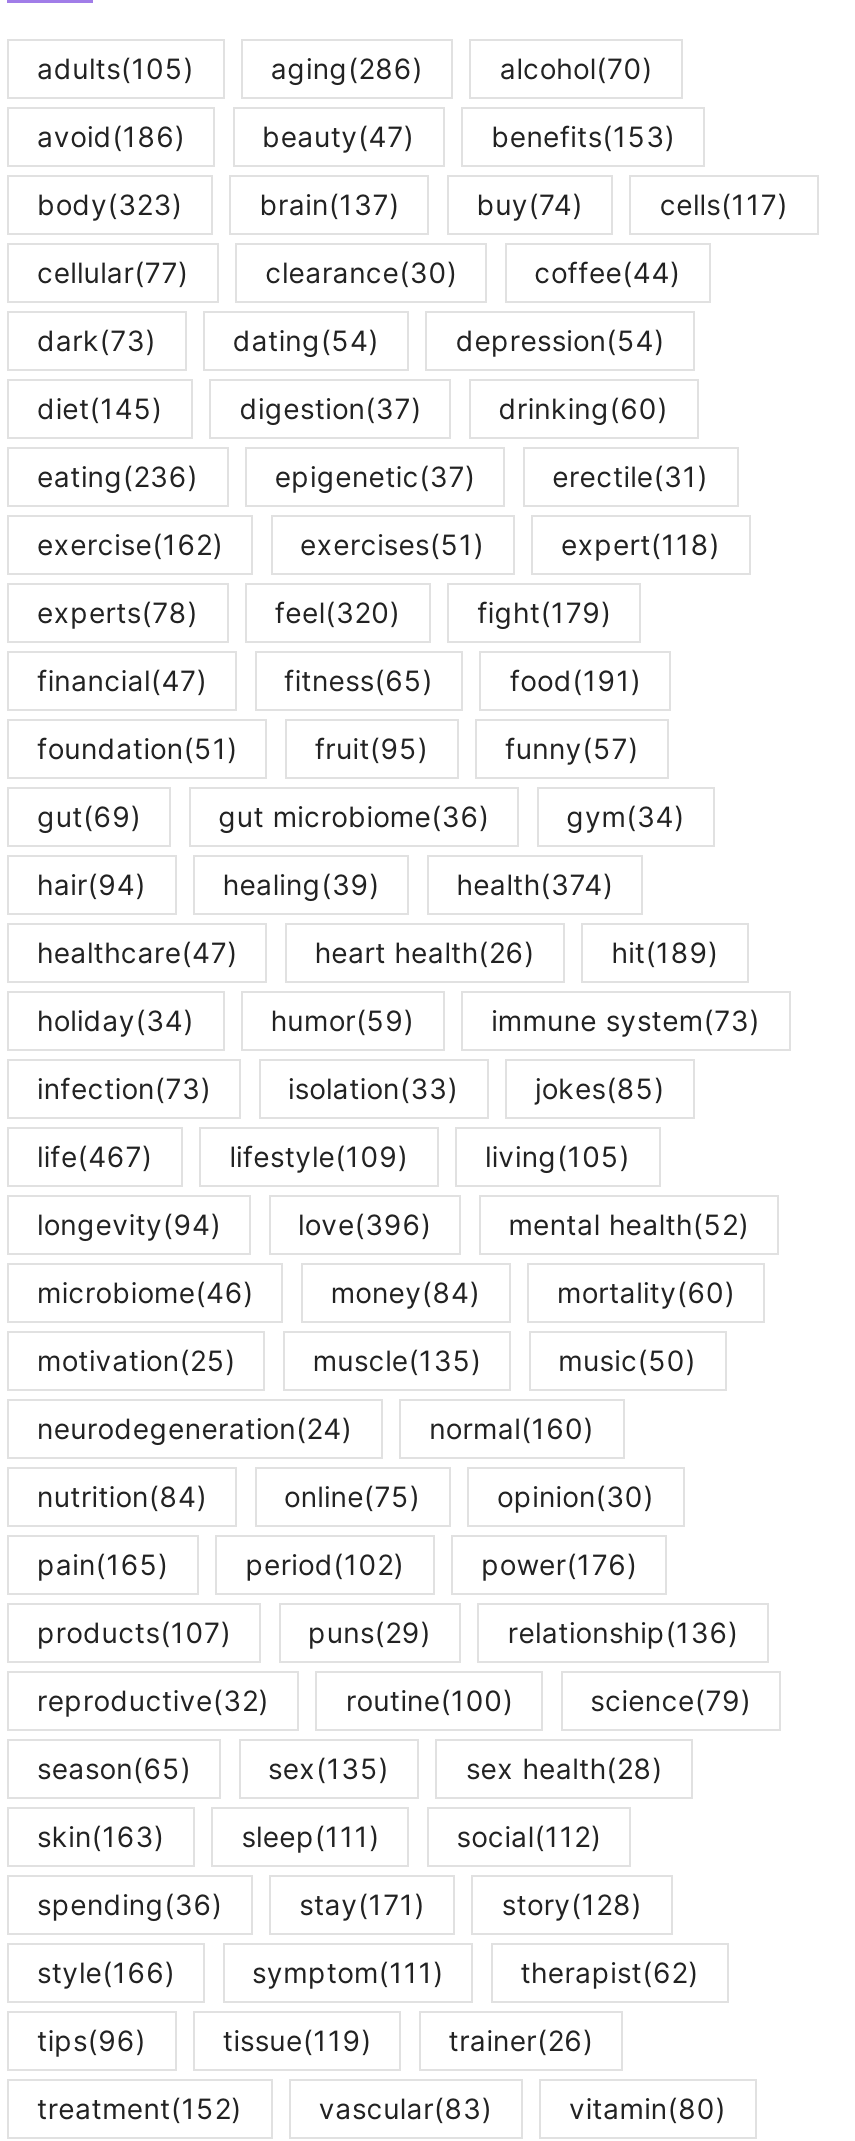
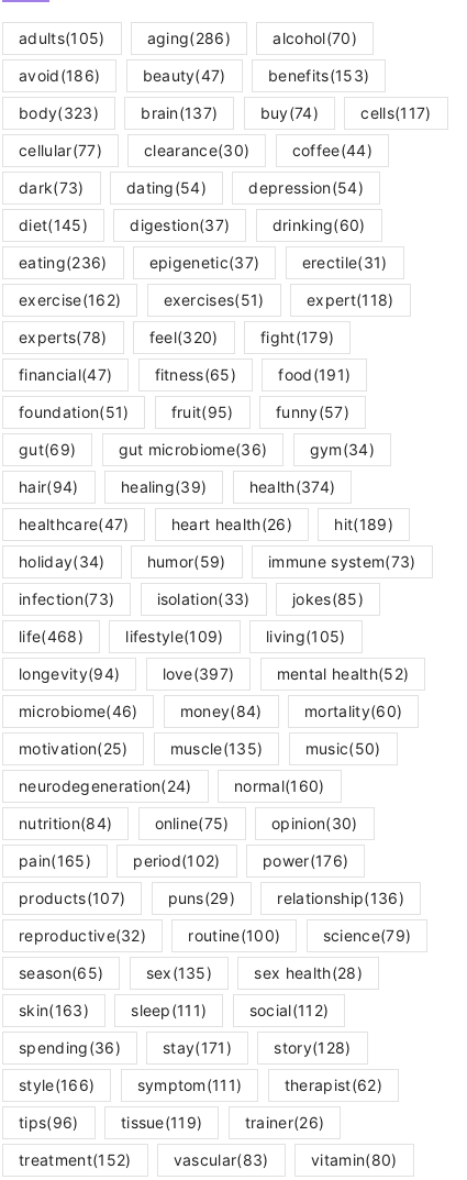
- life(467)
+ life(468)

- love(396)
+ love(397)
